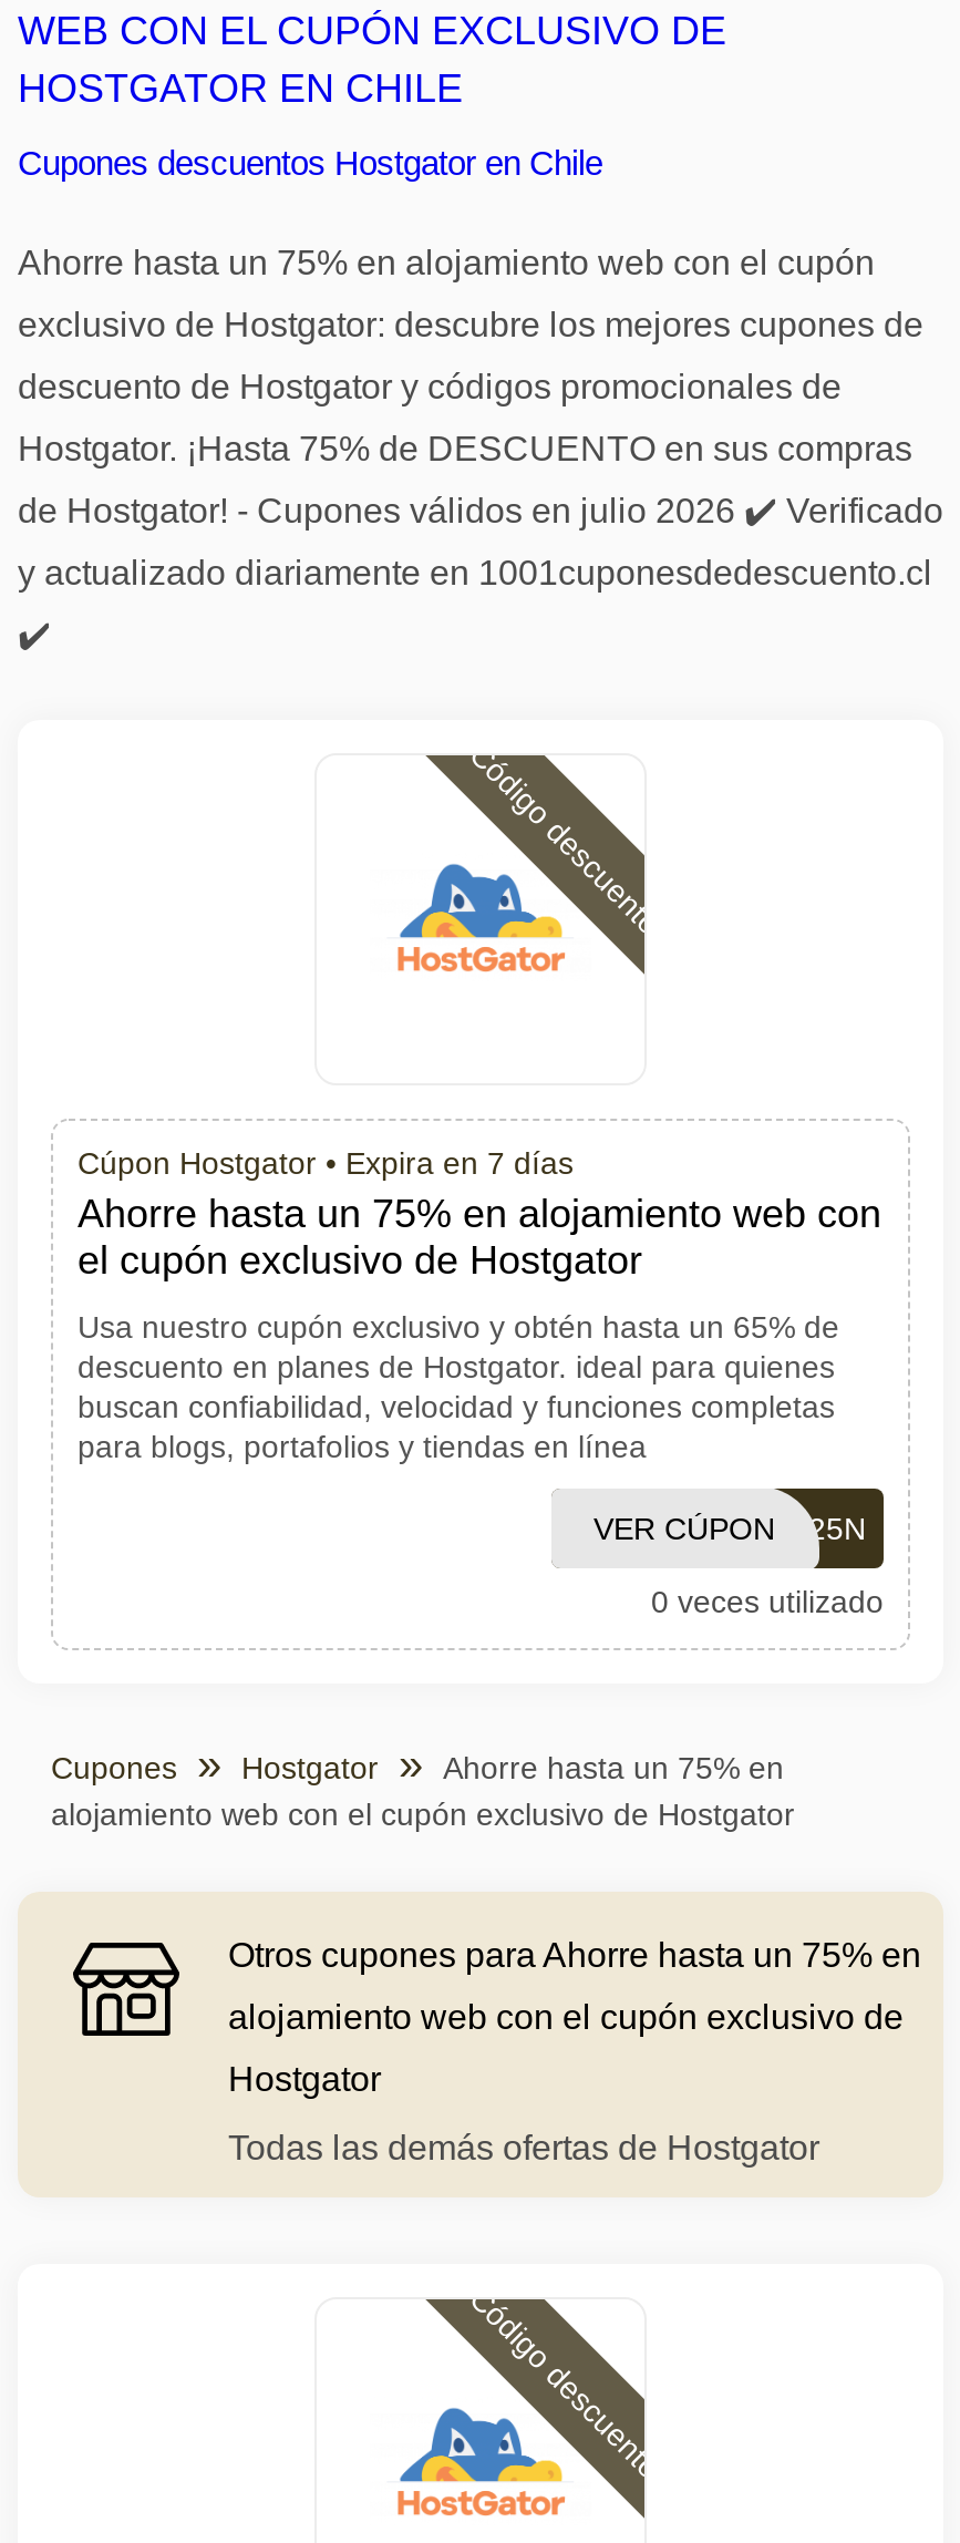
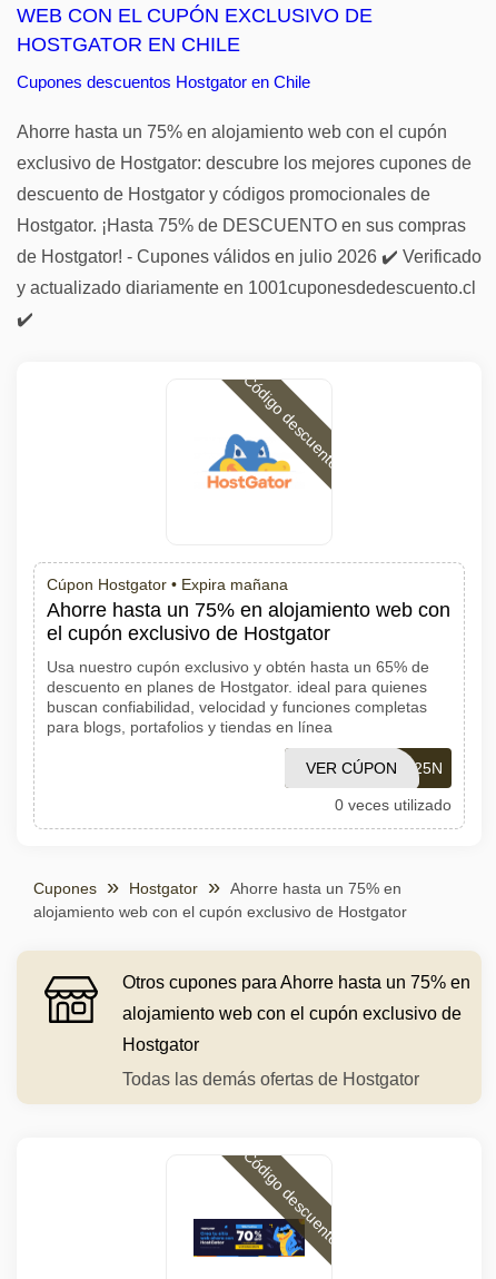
- Cúpon Hostgator • Expira en 7 días
+ Cúpon Hostgator • Expira mañana

- [image]
+ [image]
